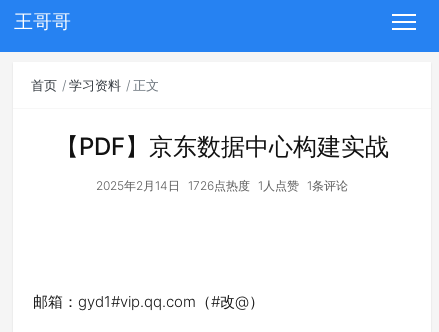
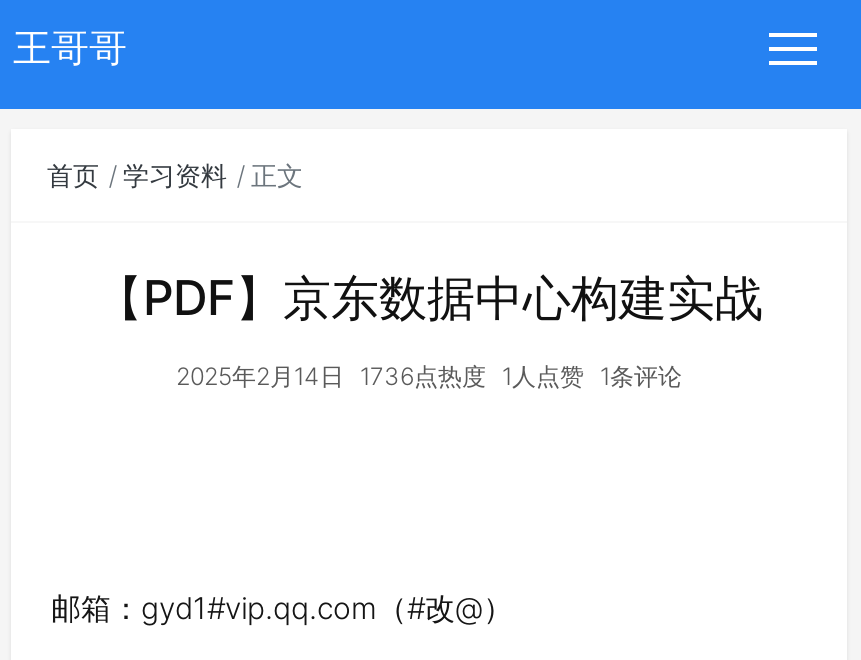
- 2025年2月14日 1726点热度 1人点赞 1条评论
+ 2025年2月14日 1736点热度 1人点赞 1条评论
